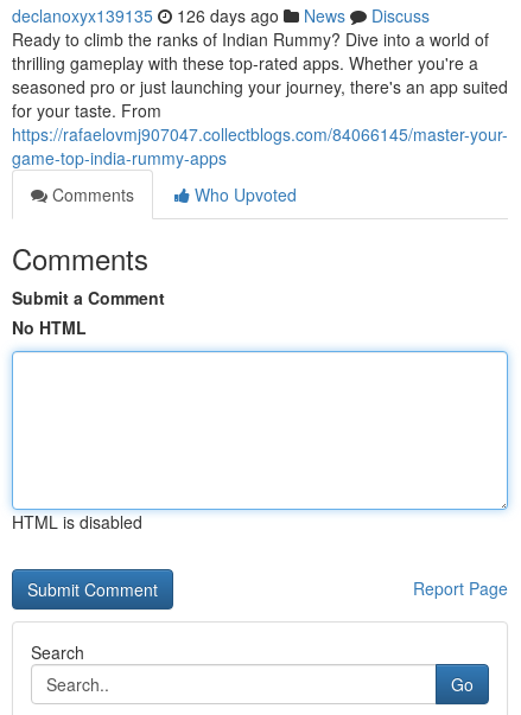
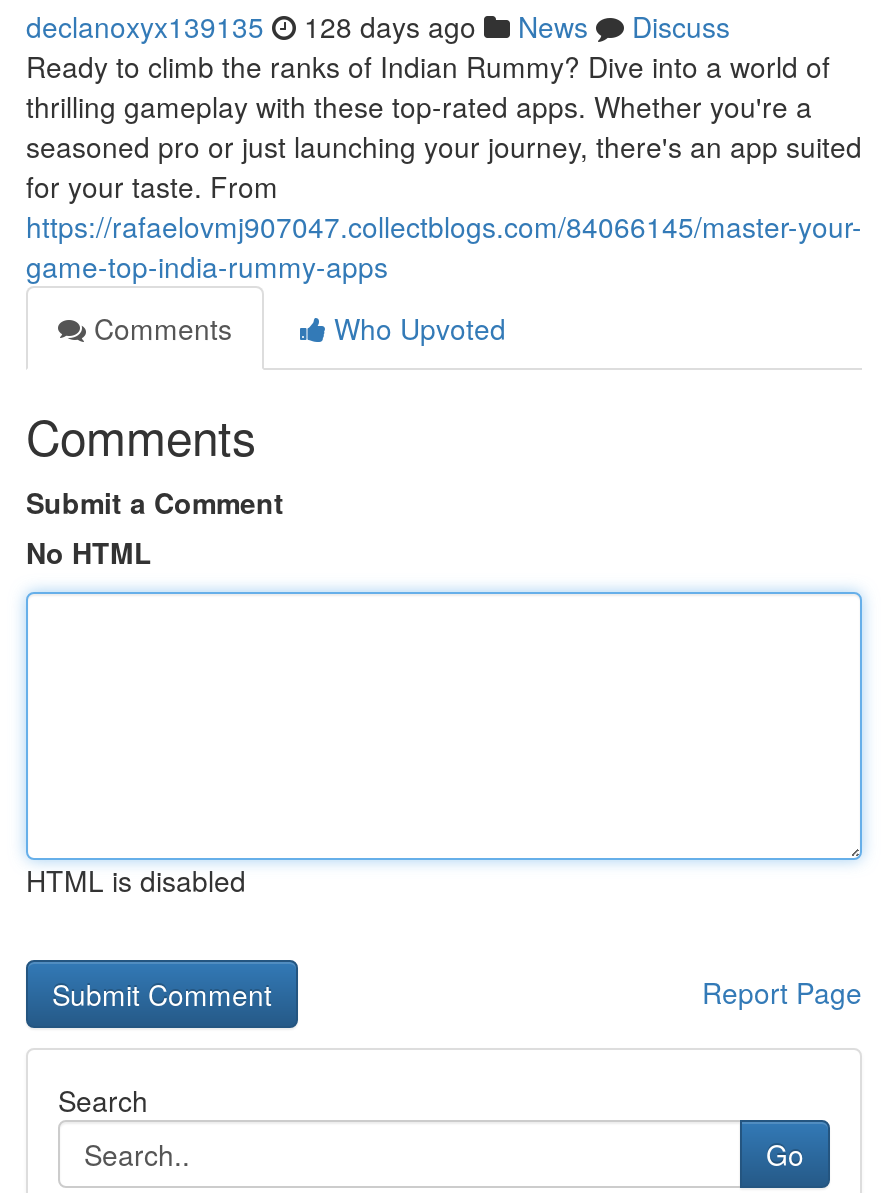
- declanoxyx139135 126 days ago News Discuss
+ declanoxyx139135 128 days ago News Discuss
